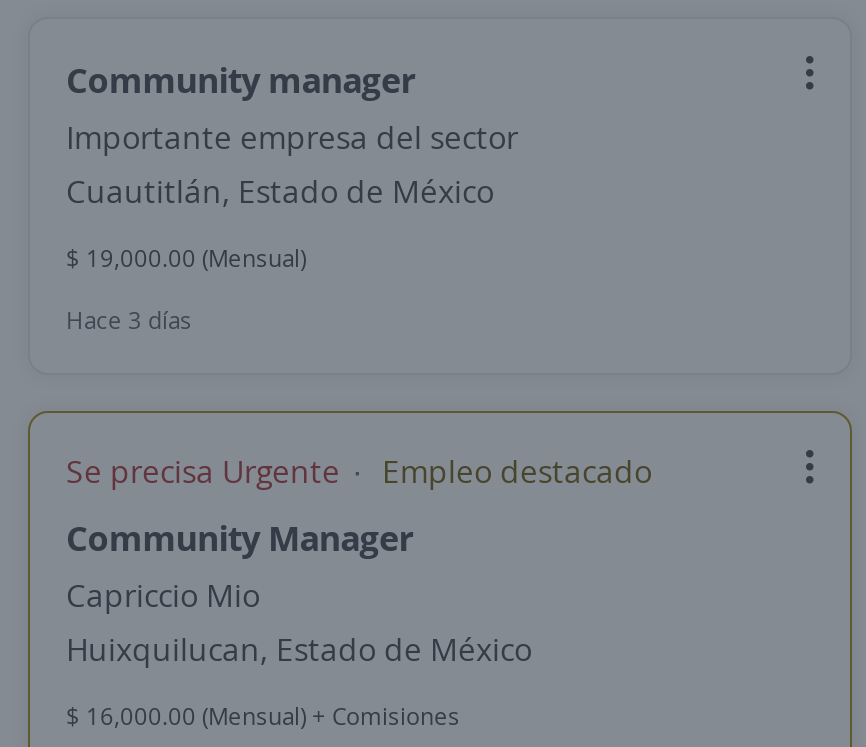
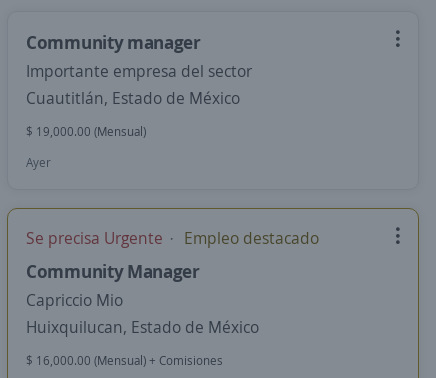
- Hace 3 días
+ Ayer
